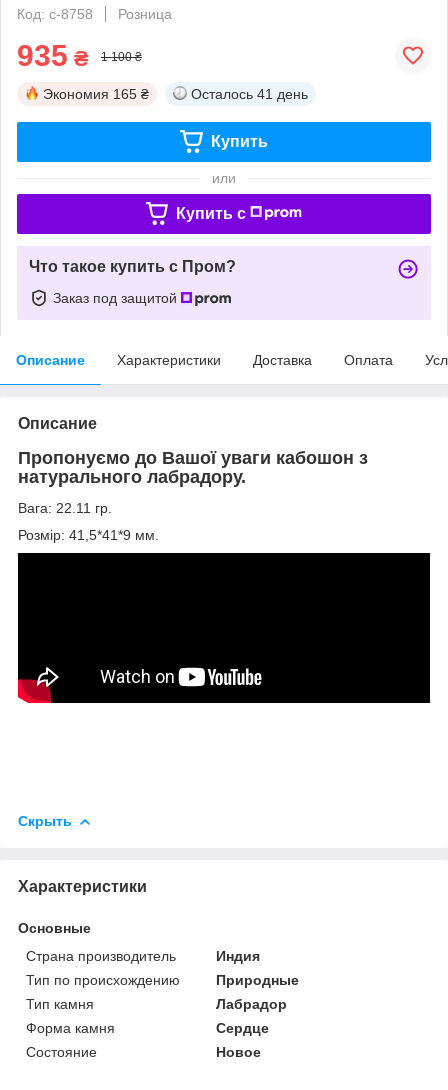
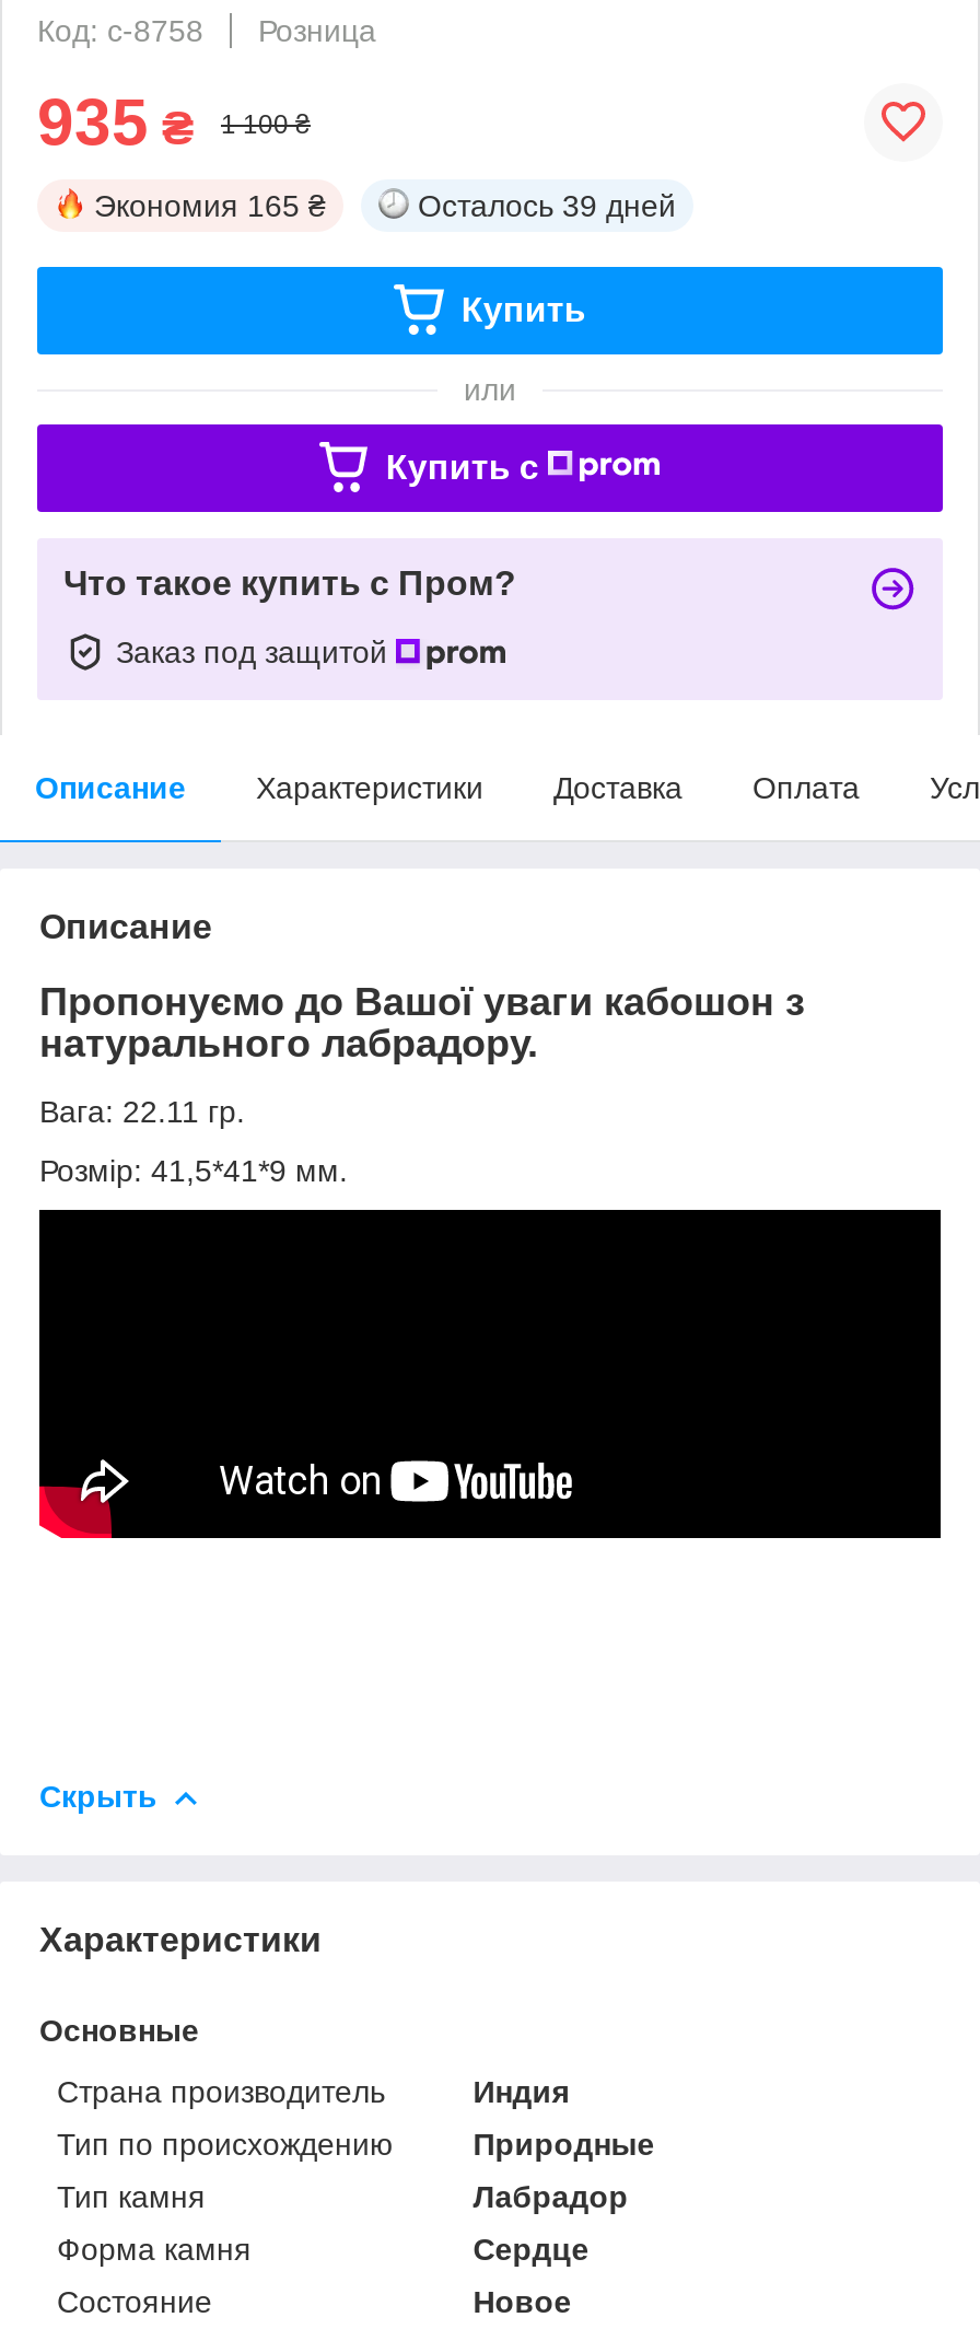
- Осталось 41 день
+ Осталось 39 дней
